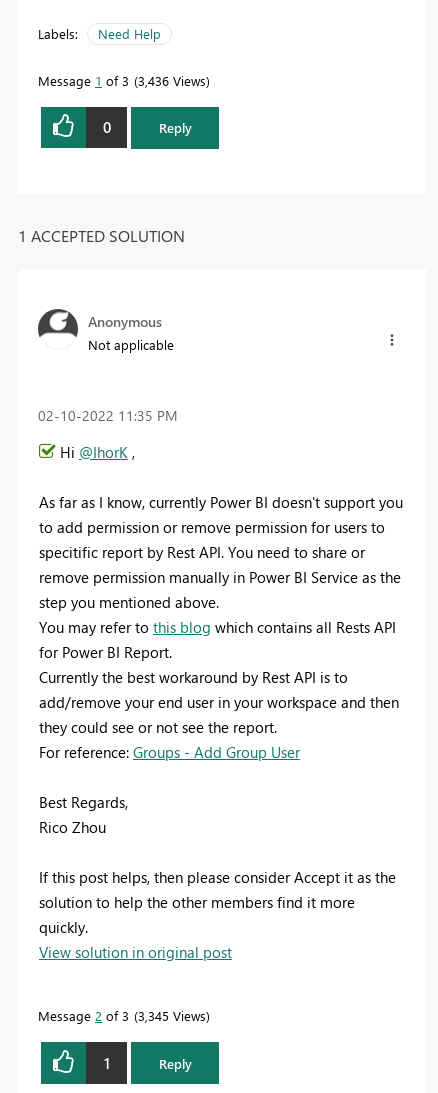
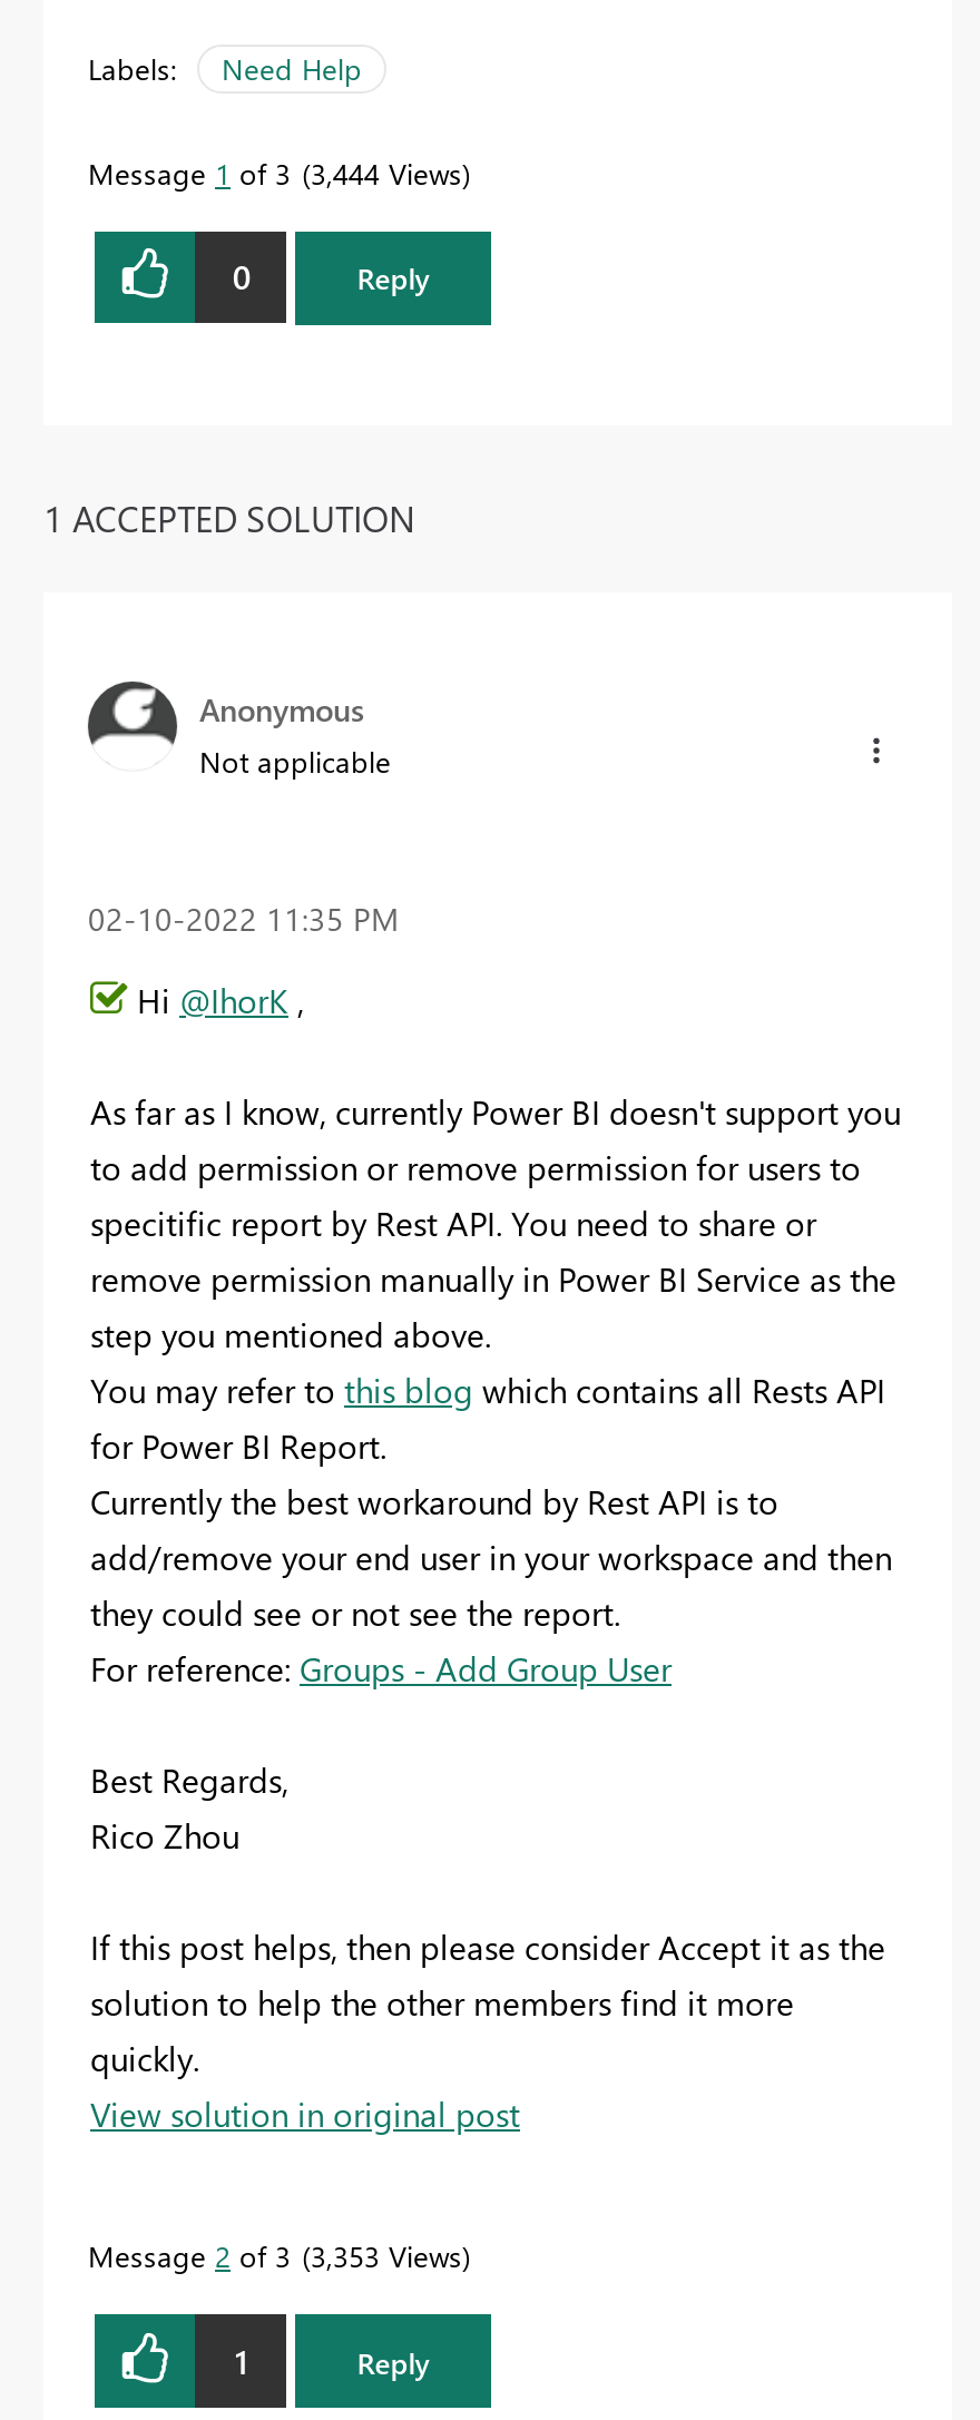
- Message 1 of 3 3,436 Views
+ Message 1 of 3 3,444 Views

- Message 2 of 3 3,345 Views
+ Message 2 of 3 3,353 Views
